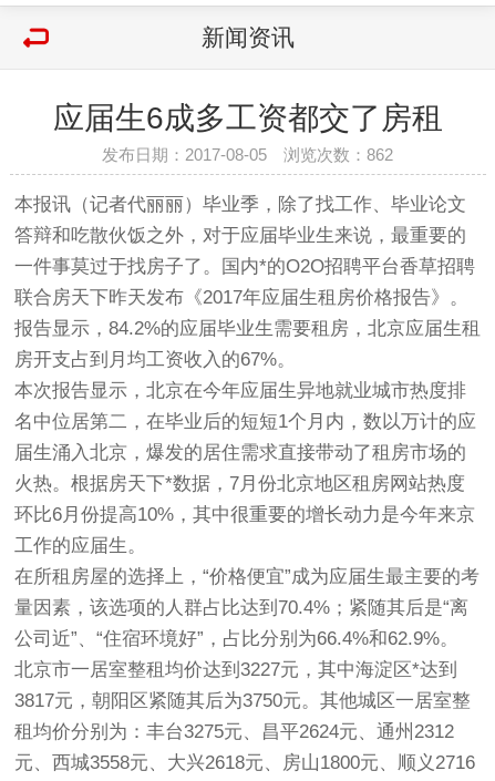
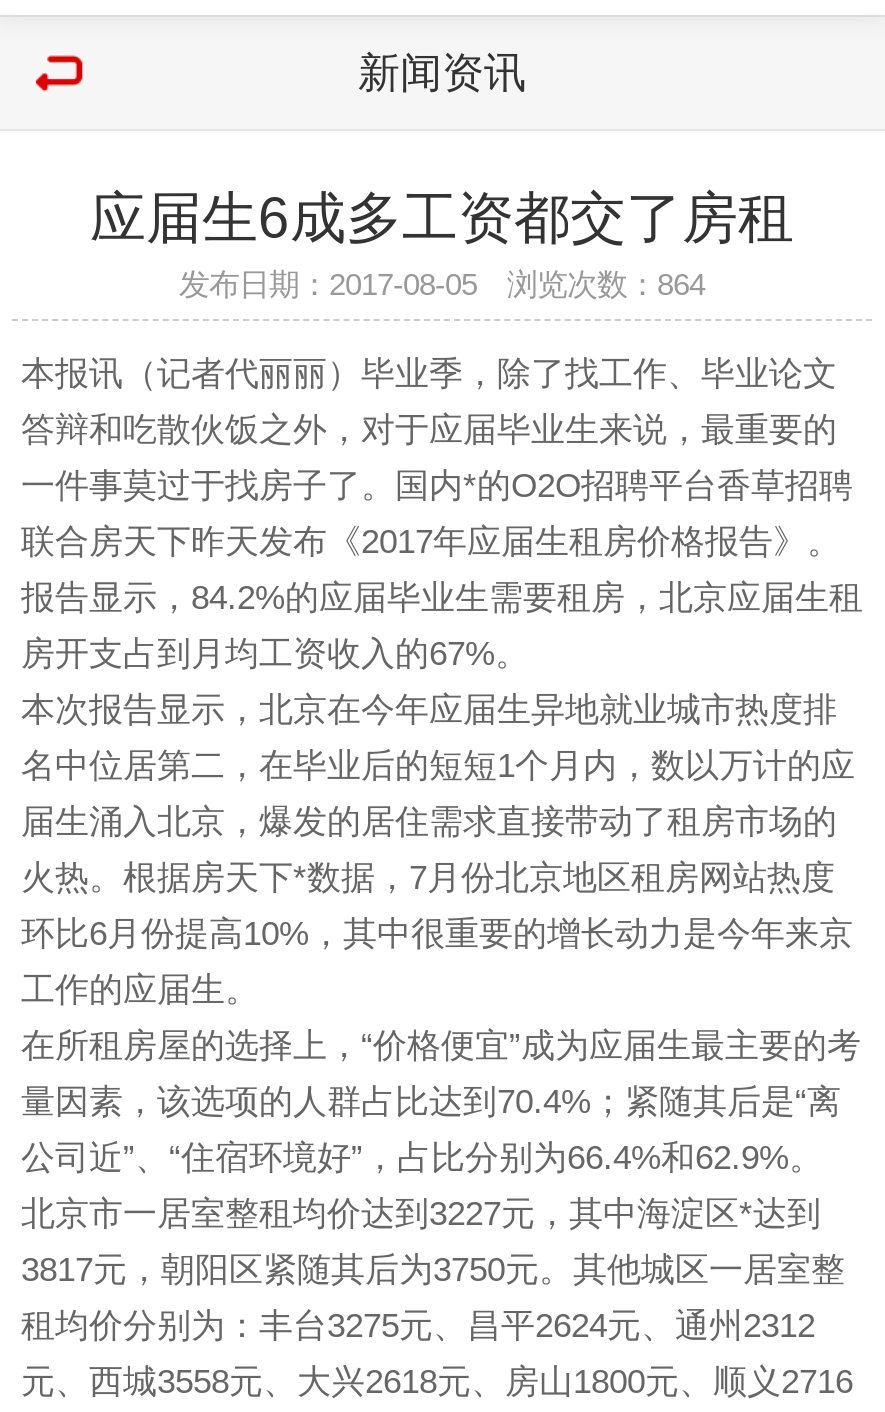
- 发布日期：2017-08-05 浏览次数：862
+ 发布日期：2017-08-05 浏览次数：864
